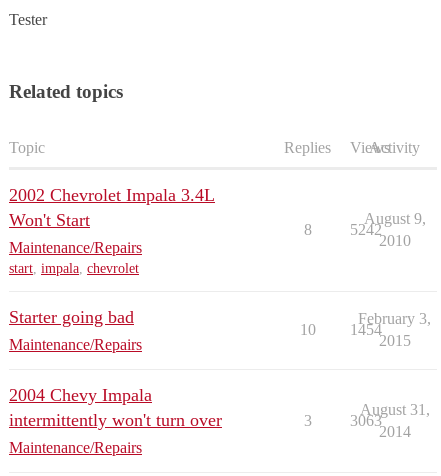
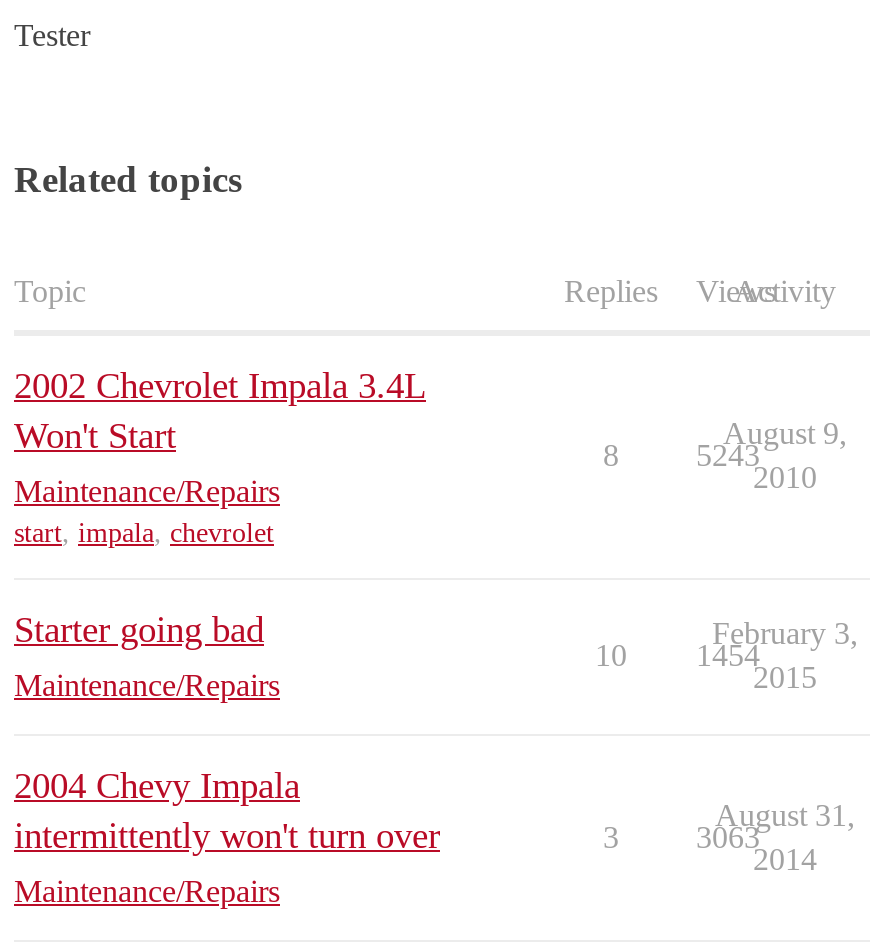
- 5242
+ 5243
